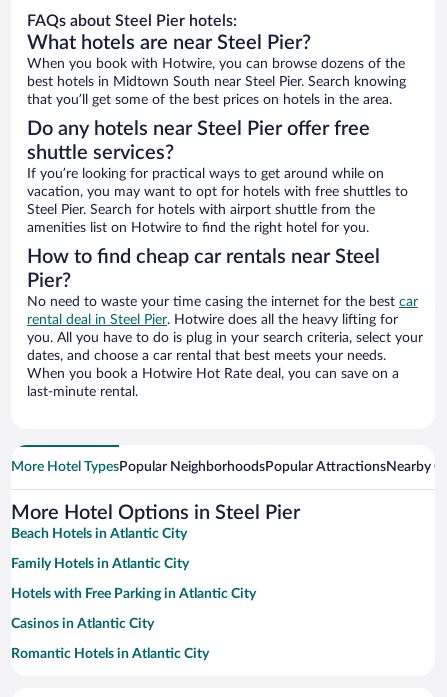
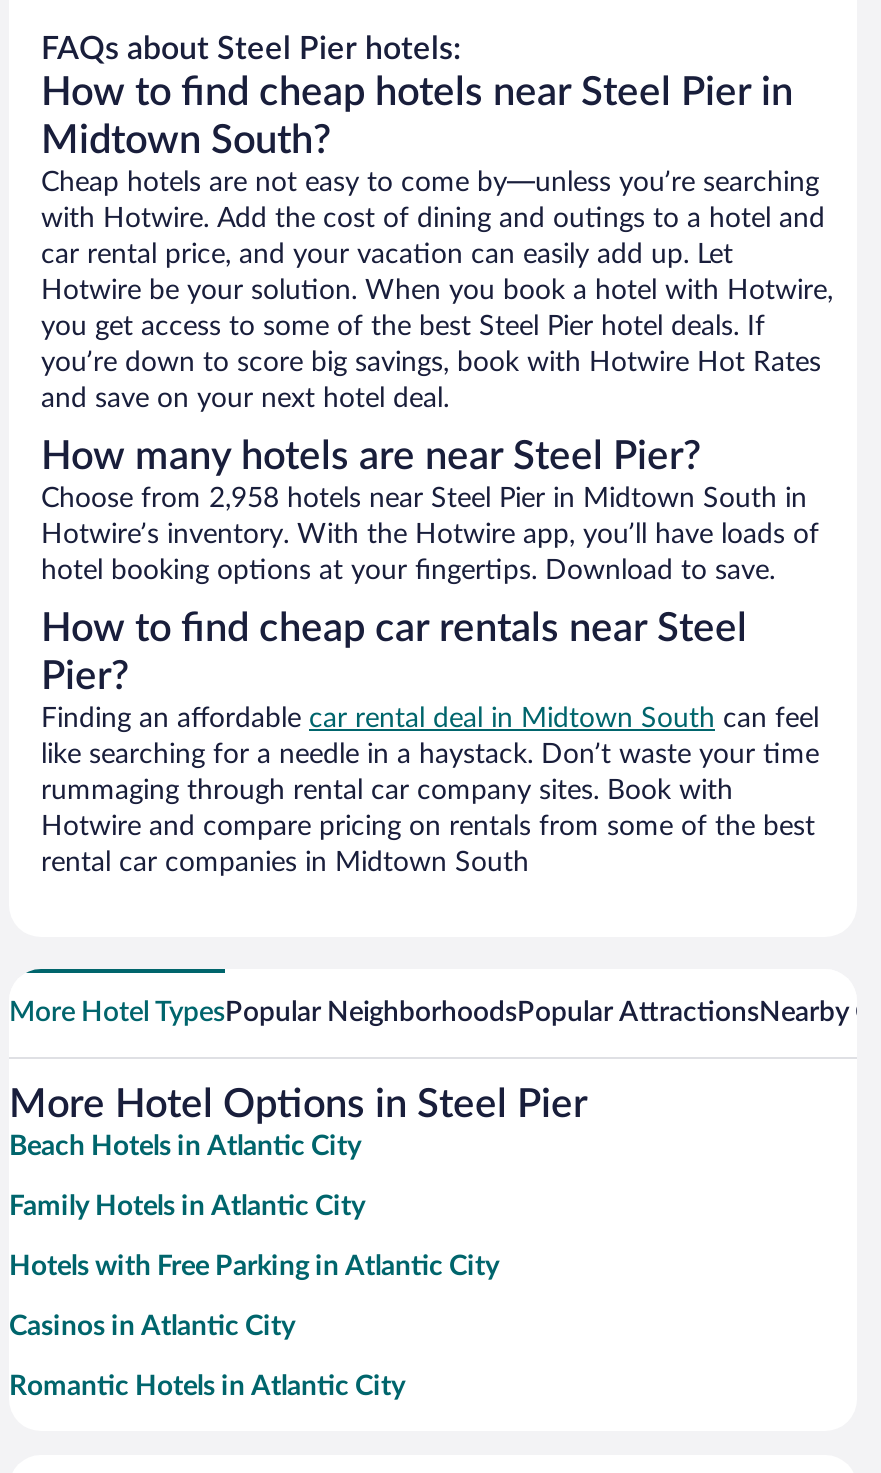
- What hotels are near Steel Pier?
- When you book with Hotwire, you can browse dozens of the
- best hotels in Midtown South near Steel Pier. Search knowing
- that you’ll get some of the best prices on hotels in the area.
+ How to find cheap hotels near Steel Pier in
+ Midtown South?
+ Cheap hotels are not easy to come by—unless you’re searching
+ with Hotwire. Add the cost of dining and outings to a hotel and
+ car rental price, and your vacation can easily add up. Let
+ Hotwire be your solution. When you book a hotel with Hotwire,
+ you get access to some of the best Steel Pier hotel deals. If
+ you’re down to score big savings, book with Hotwire Hot Rates
+ and save on your next hotel deal.

- Do any hotels near Steel Pier offer free
- shuttle services?
- If you’re looking for practical ways to get around while on
- vacation, you may want to opt for hotels with free shuttles to
- Steel Pier. Search for hotels with airport shuttle from the
- amenities list on Hotwire to find the right hotel for you.
+ How many hotels are near Steel Pier?
+ Choose from 2,958 hotels near Steel Pier in Midtown South in
+ Hotwire’s inventory. With the Hotwire app, you’ll have loads of
+ hotel booking options at your fingertips. Download to save.

moved down: How to find cheap car rentals near Steel | Pier?

- No need to waste your time casing the internet for the best car
- rental deal in Steel Pier. Hotwire does all the heavy lifting for
- you. All you have to do is plug in your search criteria, select your
- dates, and choose a car rental that best meets your needs.
- When you book a Hotwire Hot Rate deal, you can save on a
- last-minute rental.
+ Finding an affordable car rental deal in Midtown South can feel
+ like searching for a needle in a haystack. Don’t waste your time
+ rummaging through rental car company sites. Book with
+ Hotwire and compare pricing on rentals from some of the best
+ rental car companies in Midtown South
